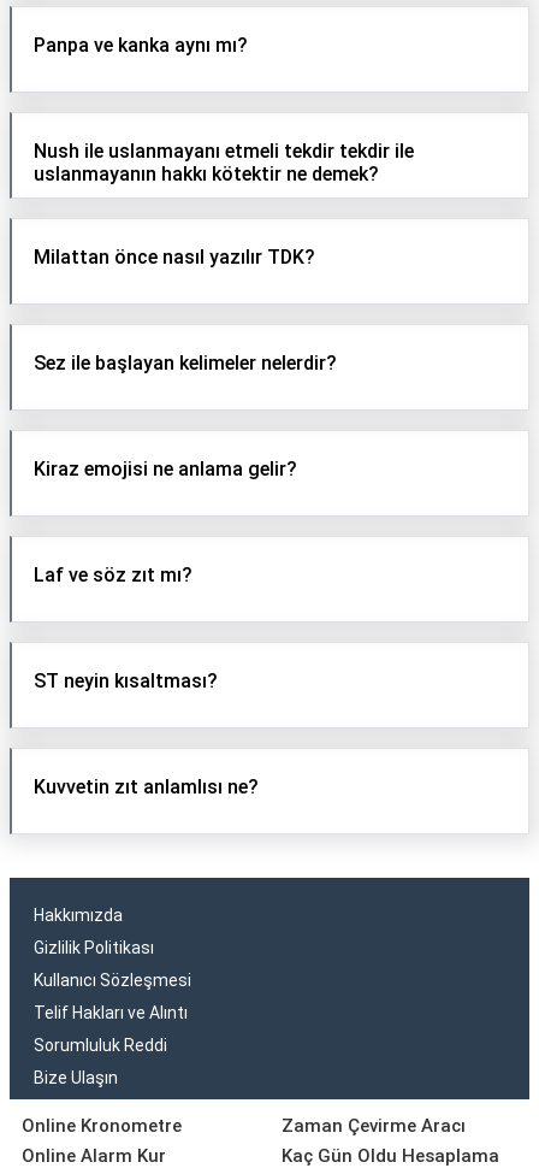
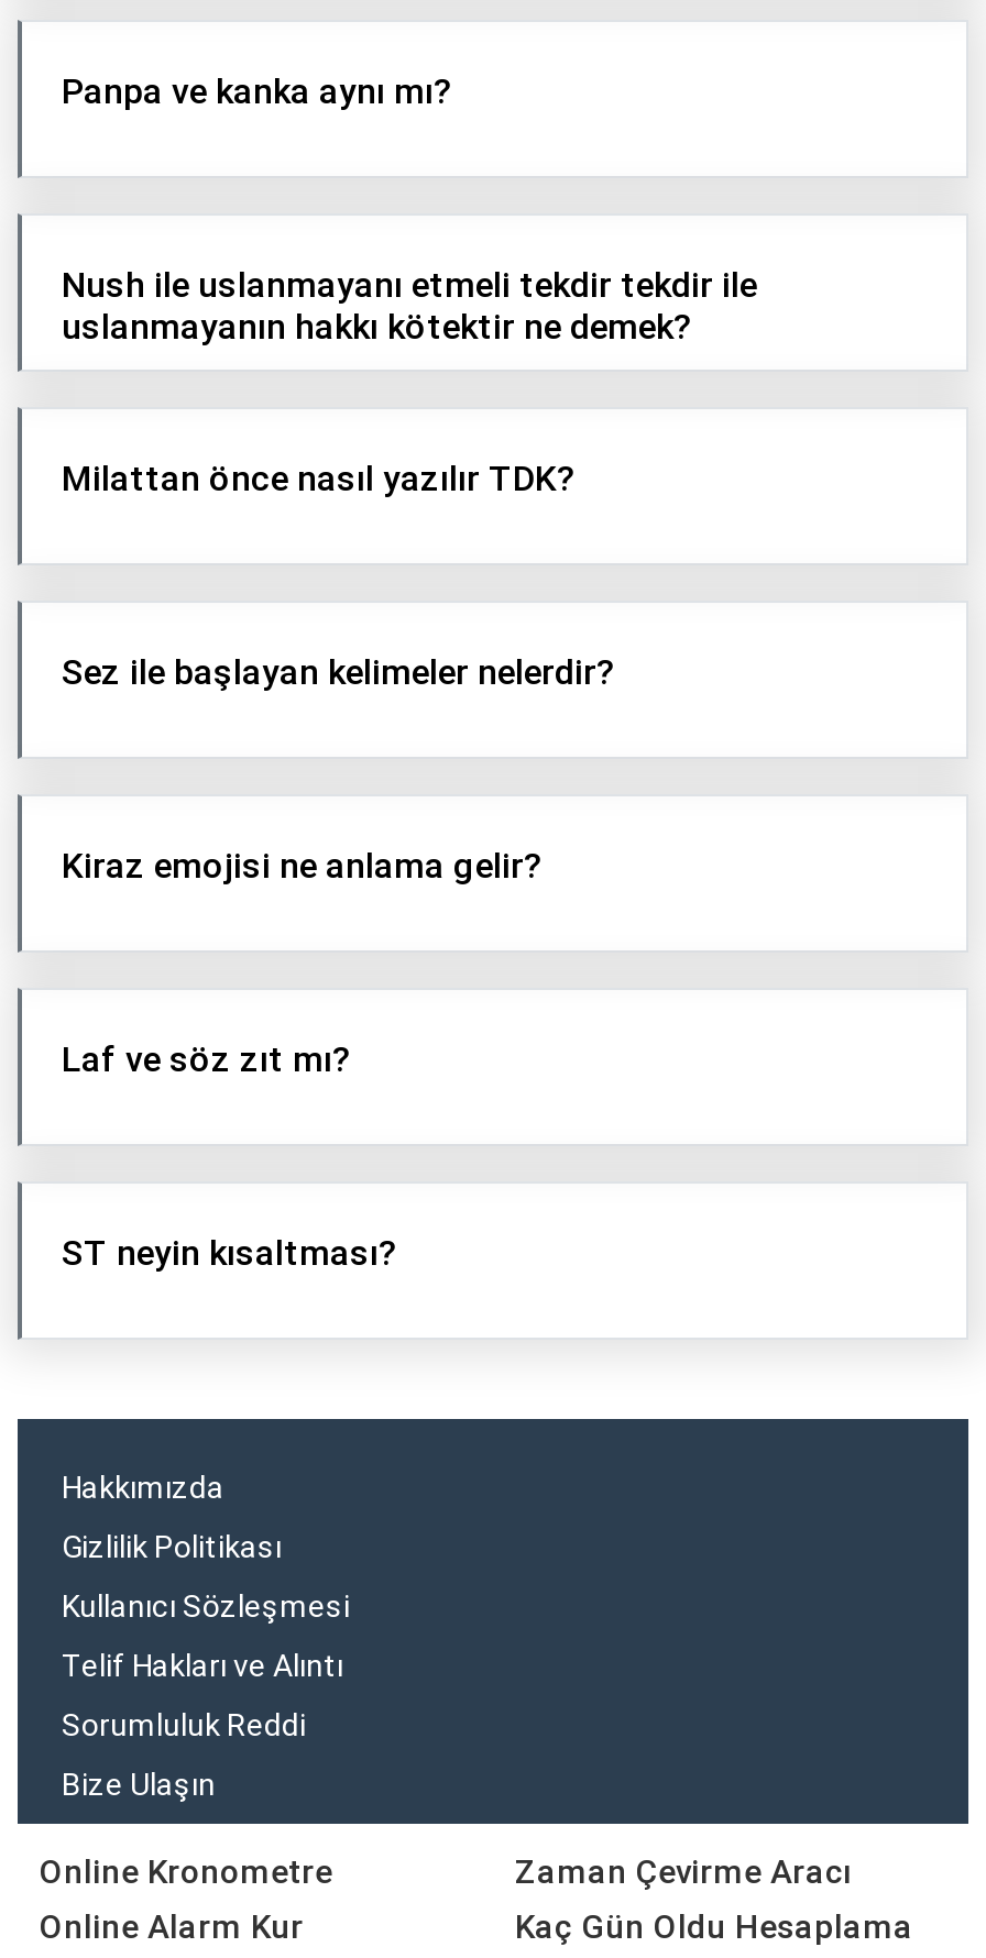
- Kuvvetin zıt anlamlısı ne?
